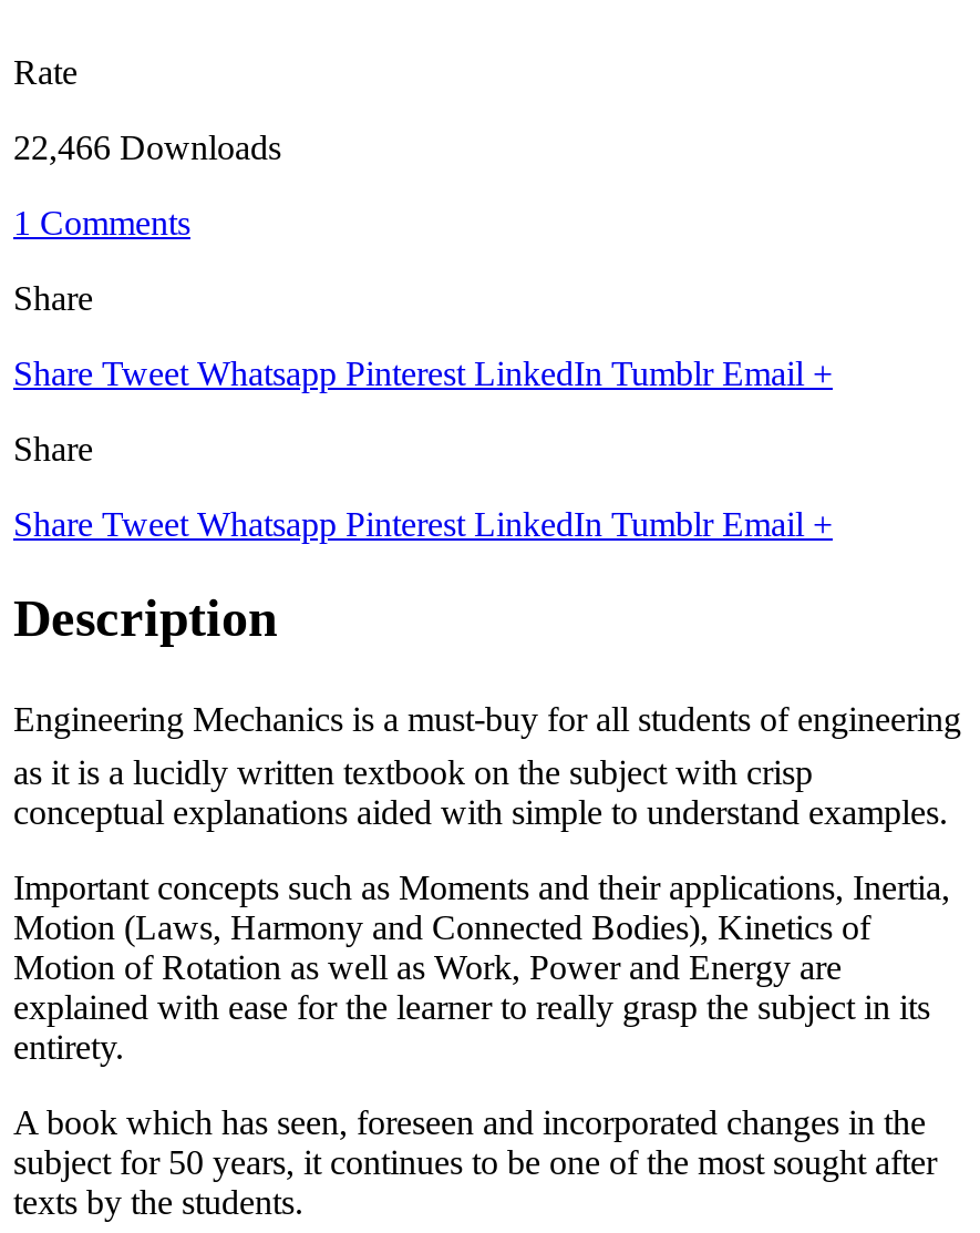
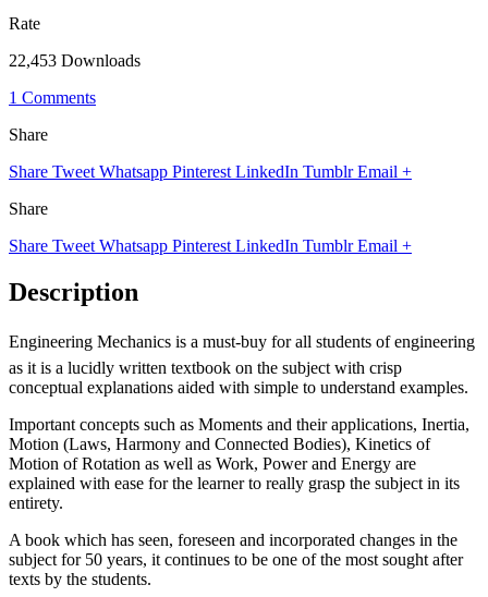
- 22,466 Downloads
+ 22,453 Downloads
